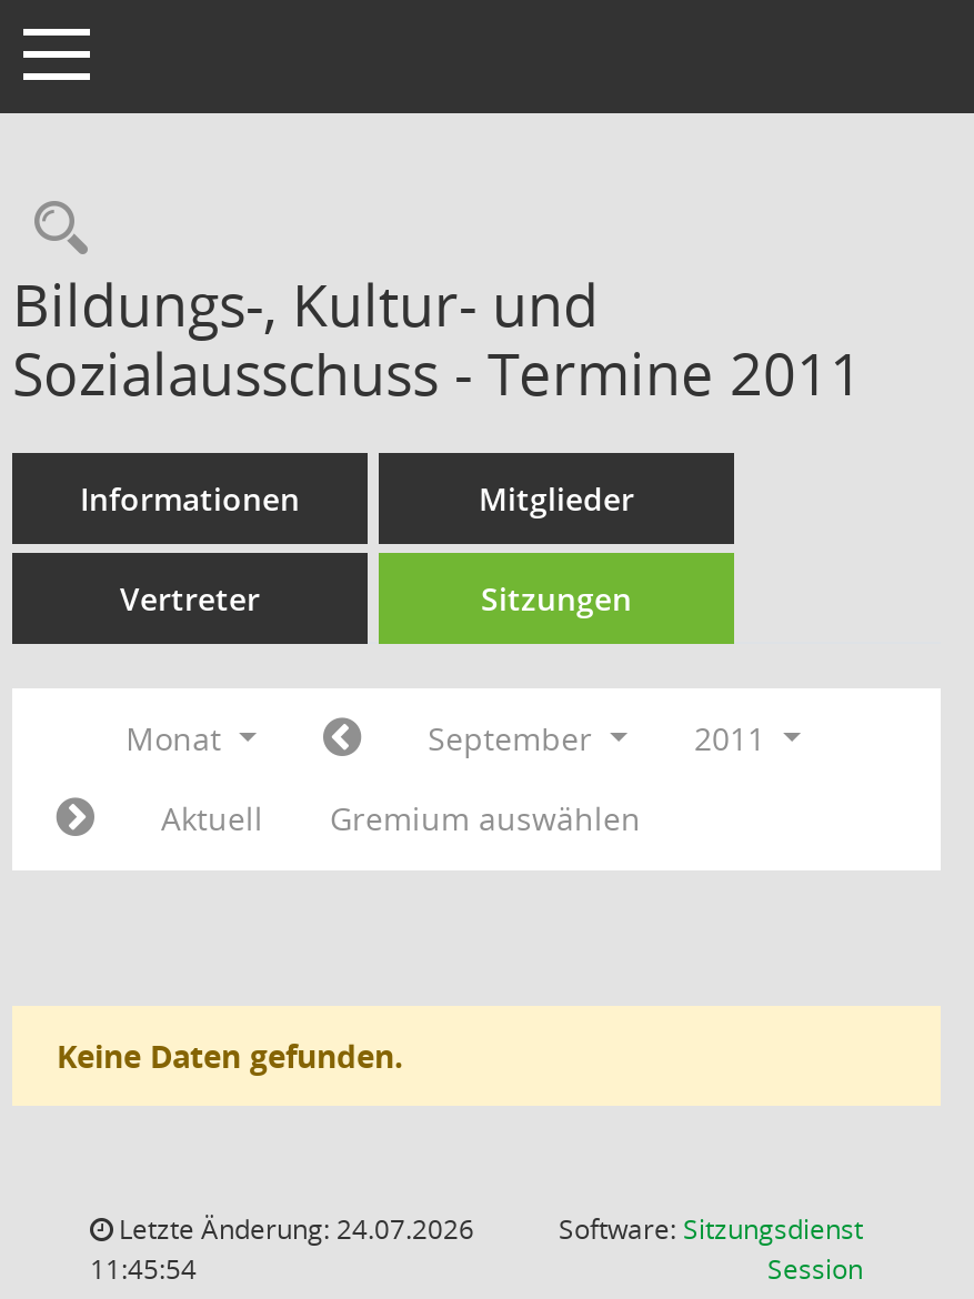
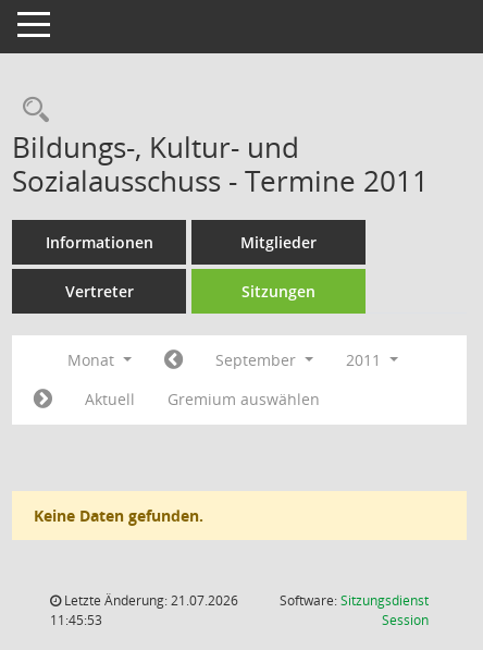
- Letzte Änderung: 24.07.2026
+ Letzte Änderung: 21.07.2026

- 11:45:54
+ 11:45:53
